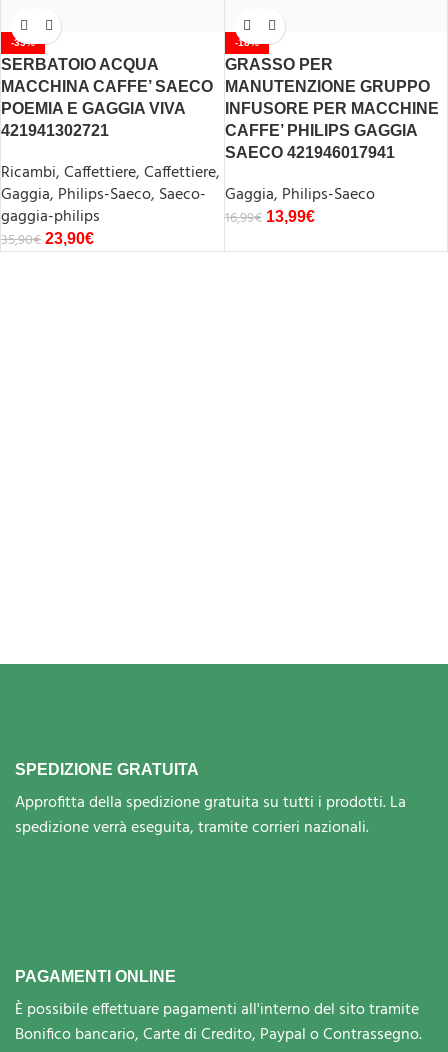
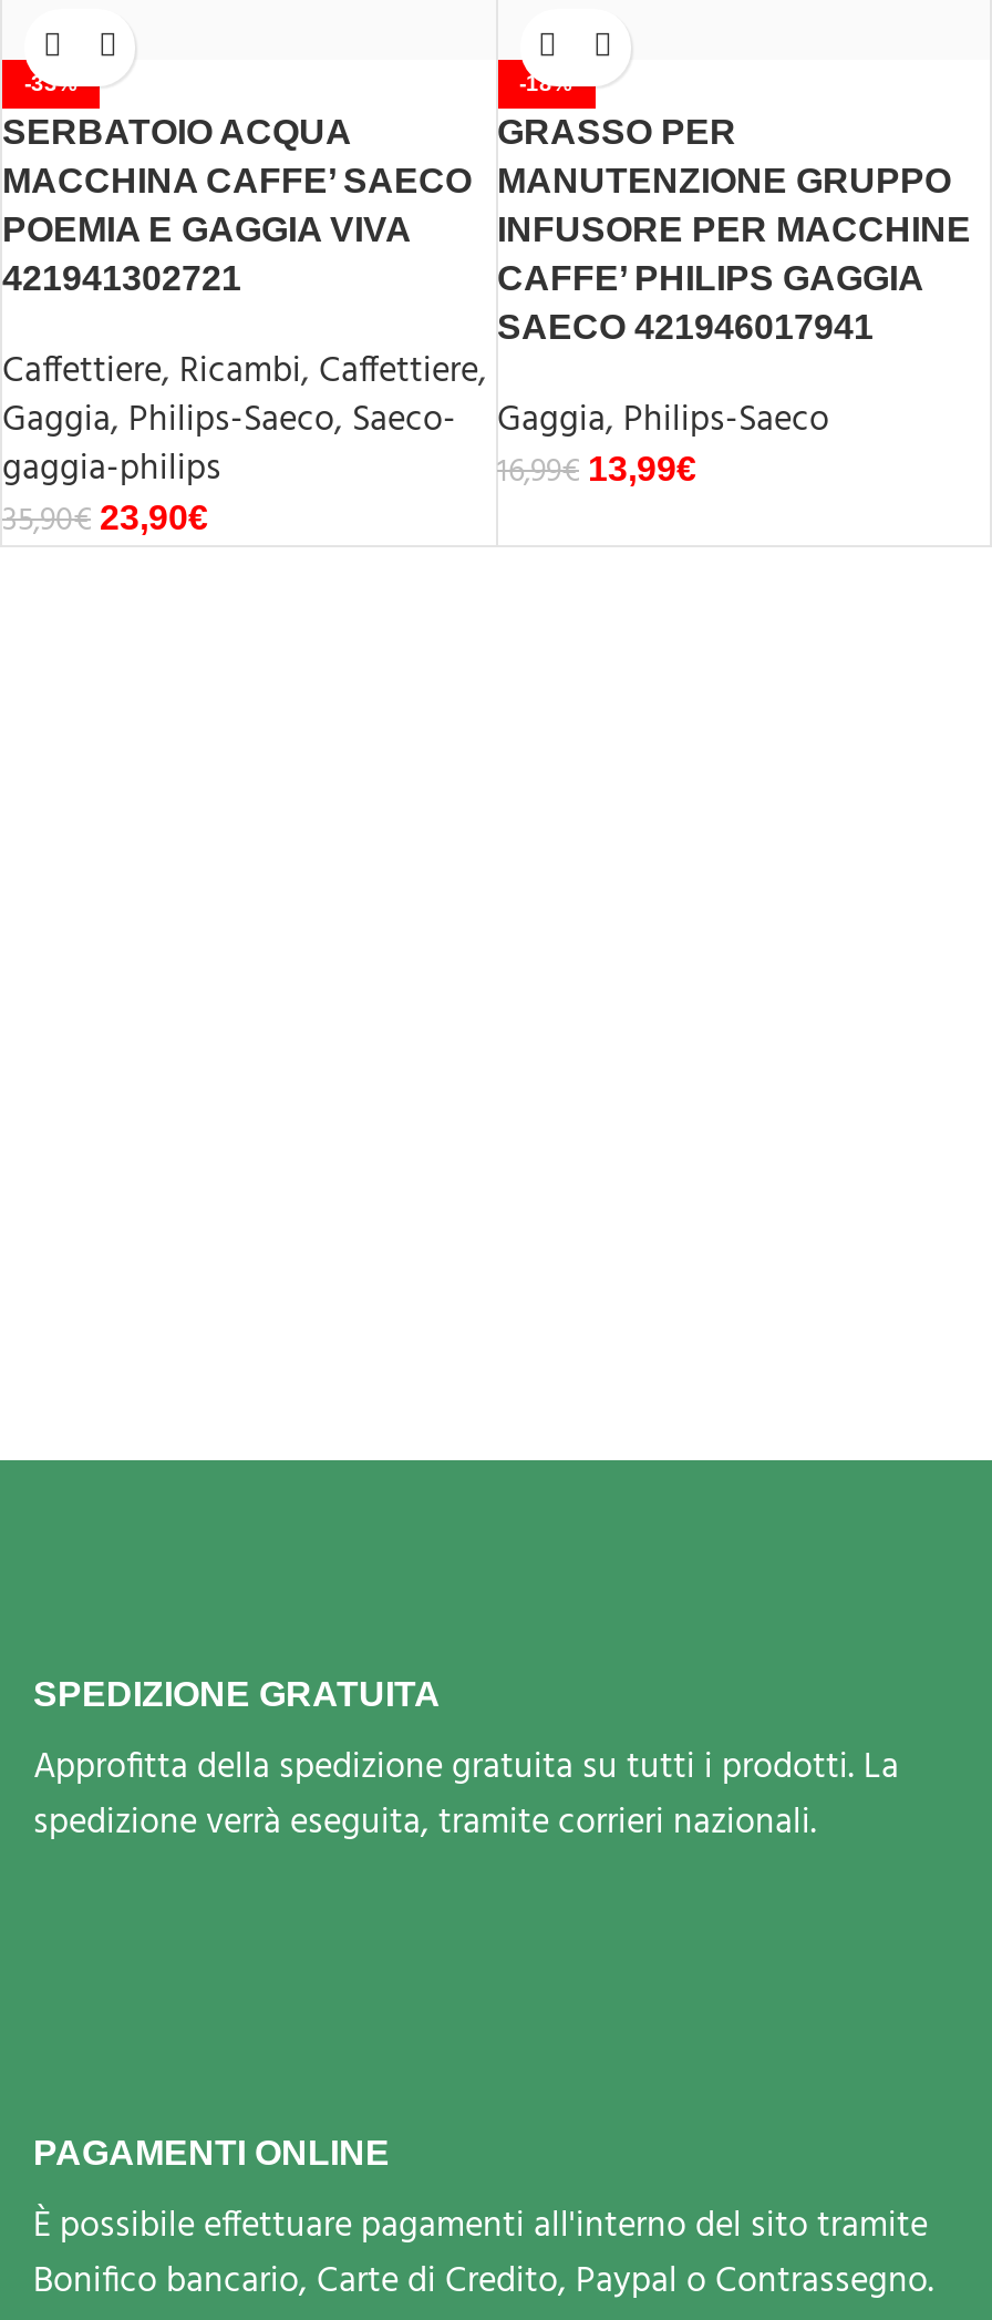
- Ricambi, Caffettiere, Caffettiere,
+ Caffettiere, Ricambi, Caffettiere,
